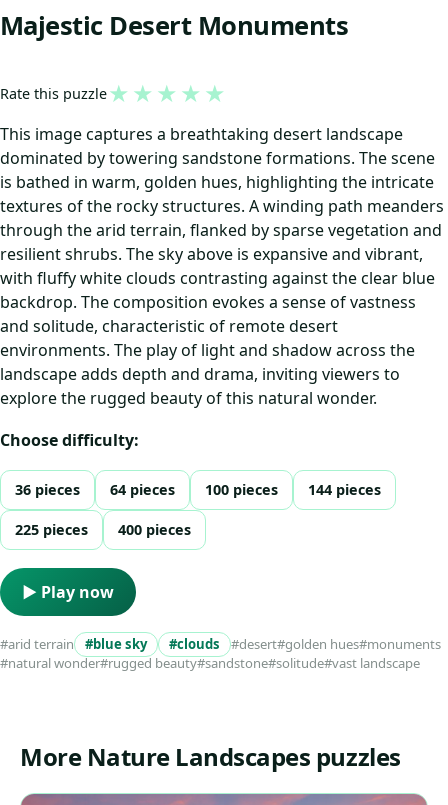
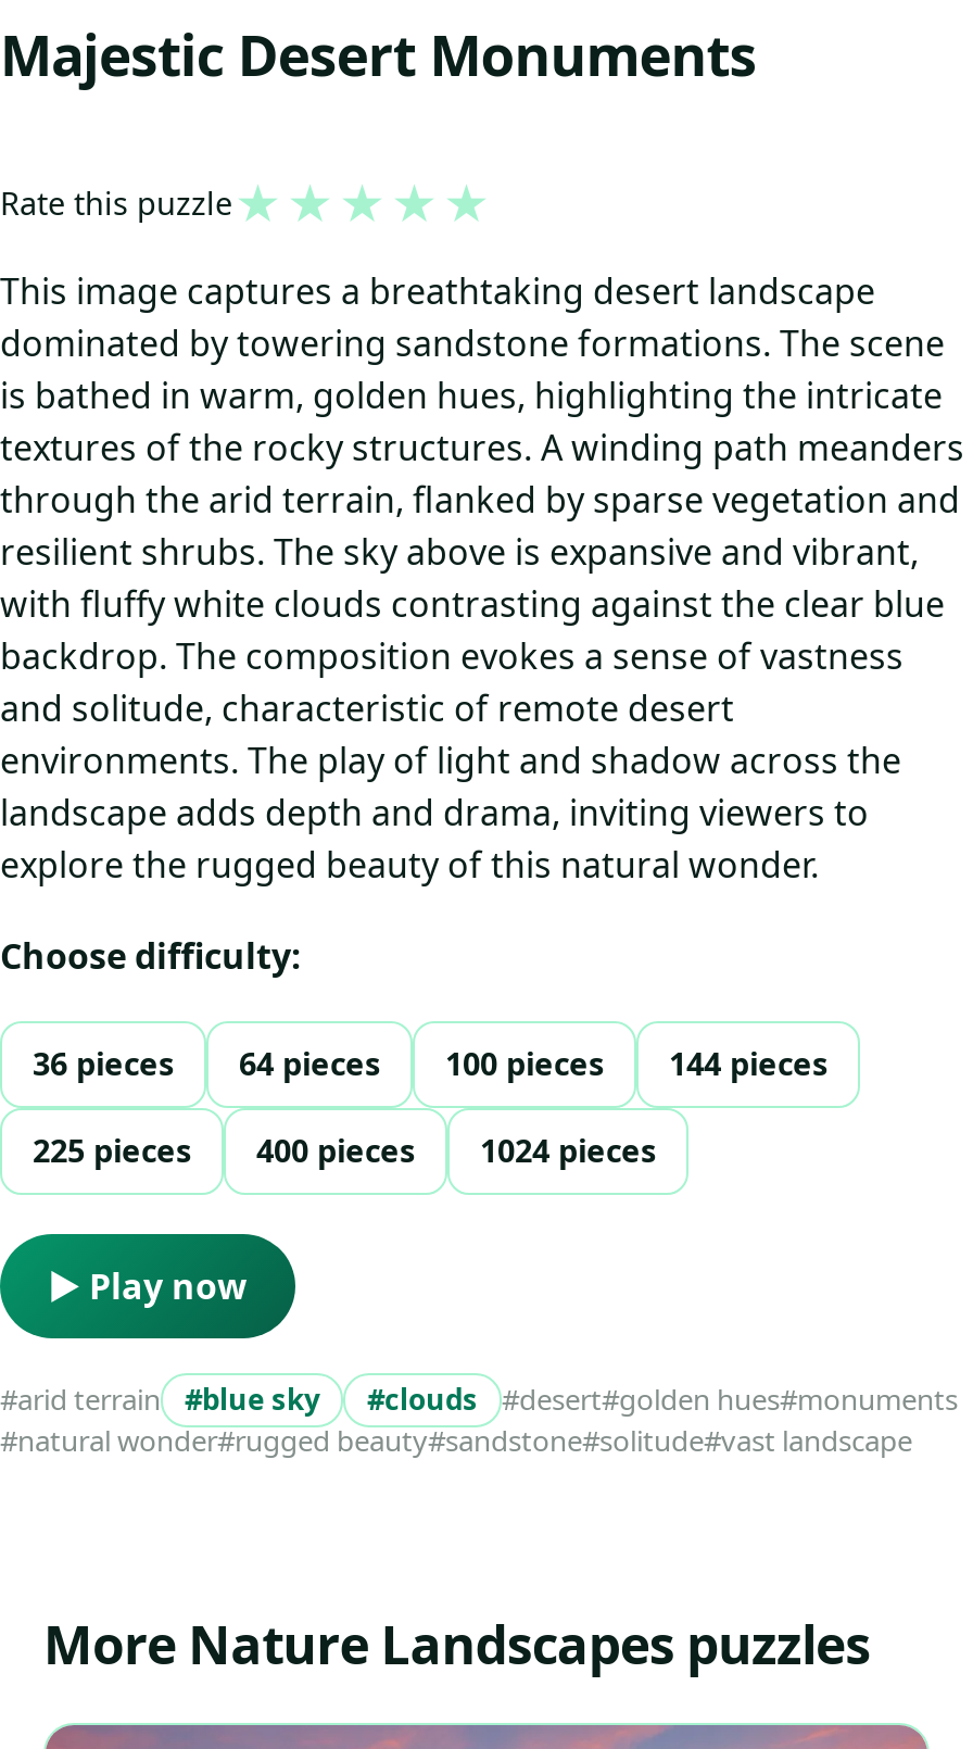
+ 1024 pieces
